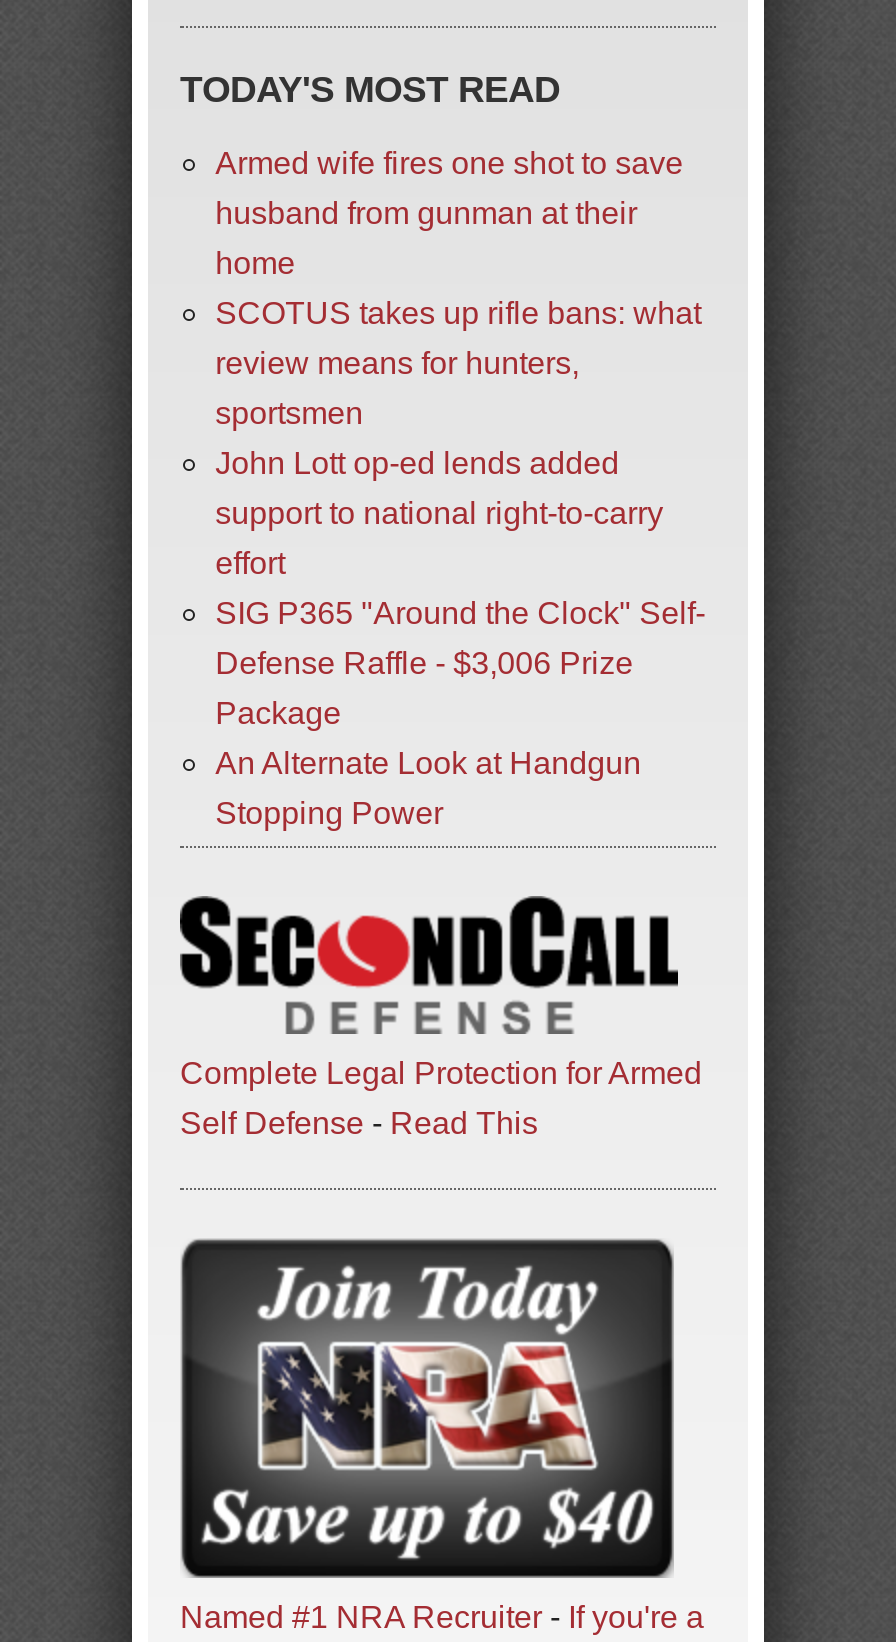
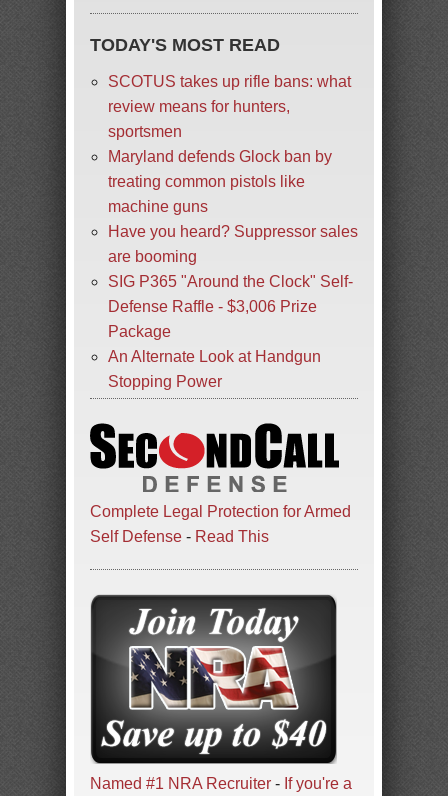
- Armed wife fires one shot to save
- husband from gunman at their
- home

moved up: SCOTUS takes up rifle bans: what | review means for hunters, | sportsmen

- John Lott op-ed lends added
- support to national right-to-carry
- effort
+ Maryland defends Glock ban by
+ treating common pistols like
+ machine guns
+ Have you heard? Suppressor sales
+ are booming
